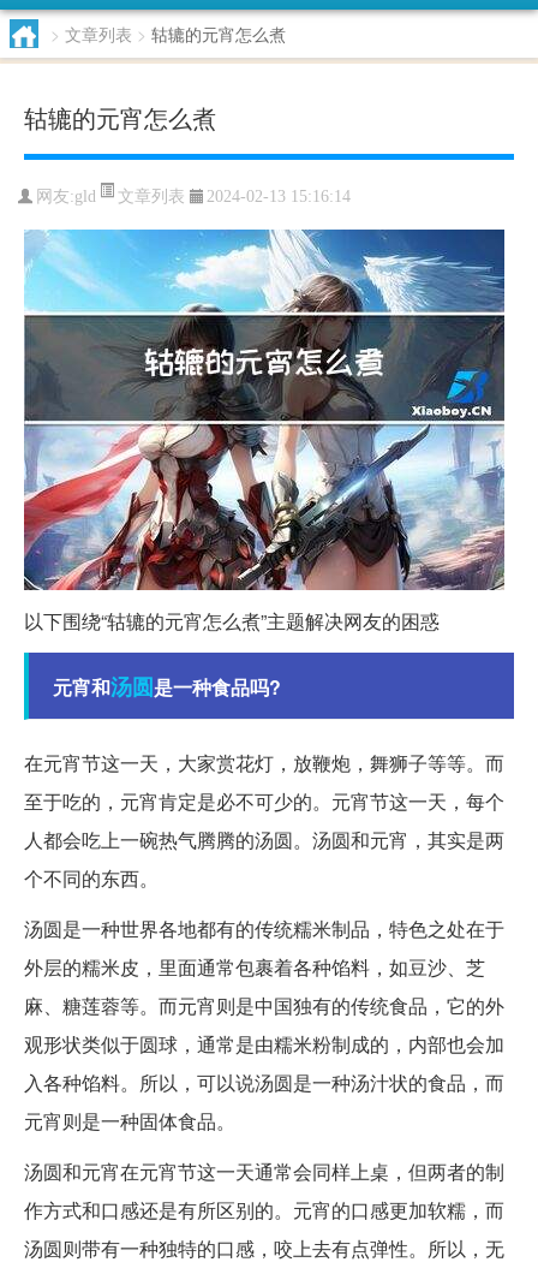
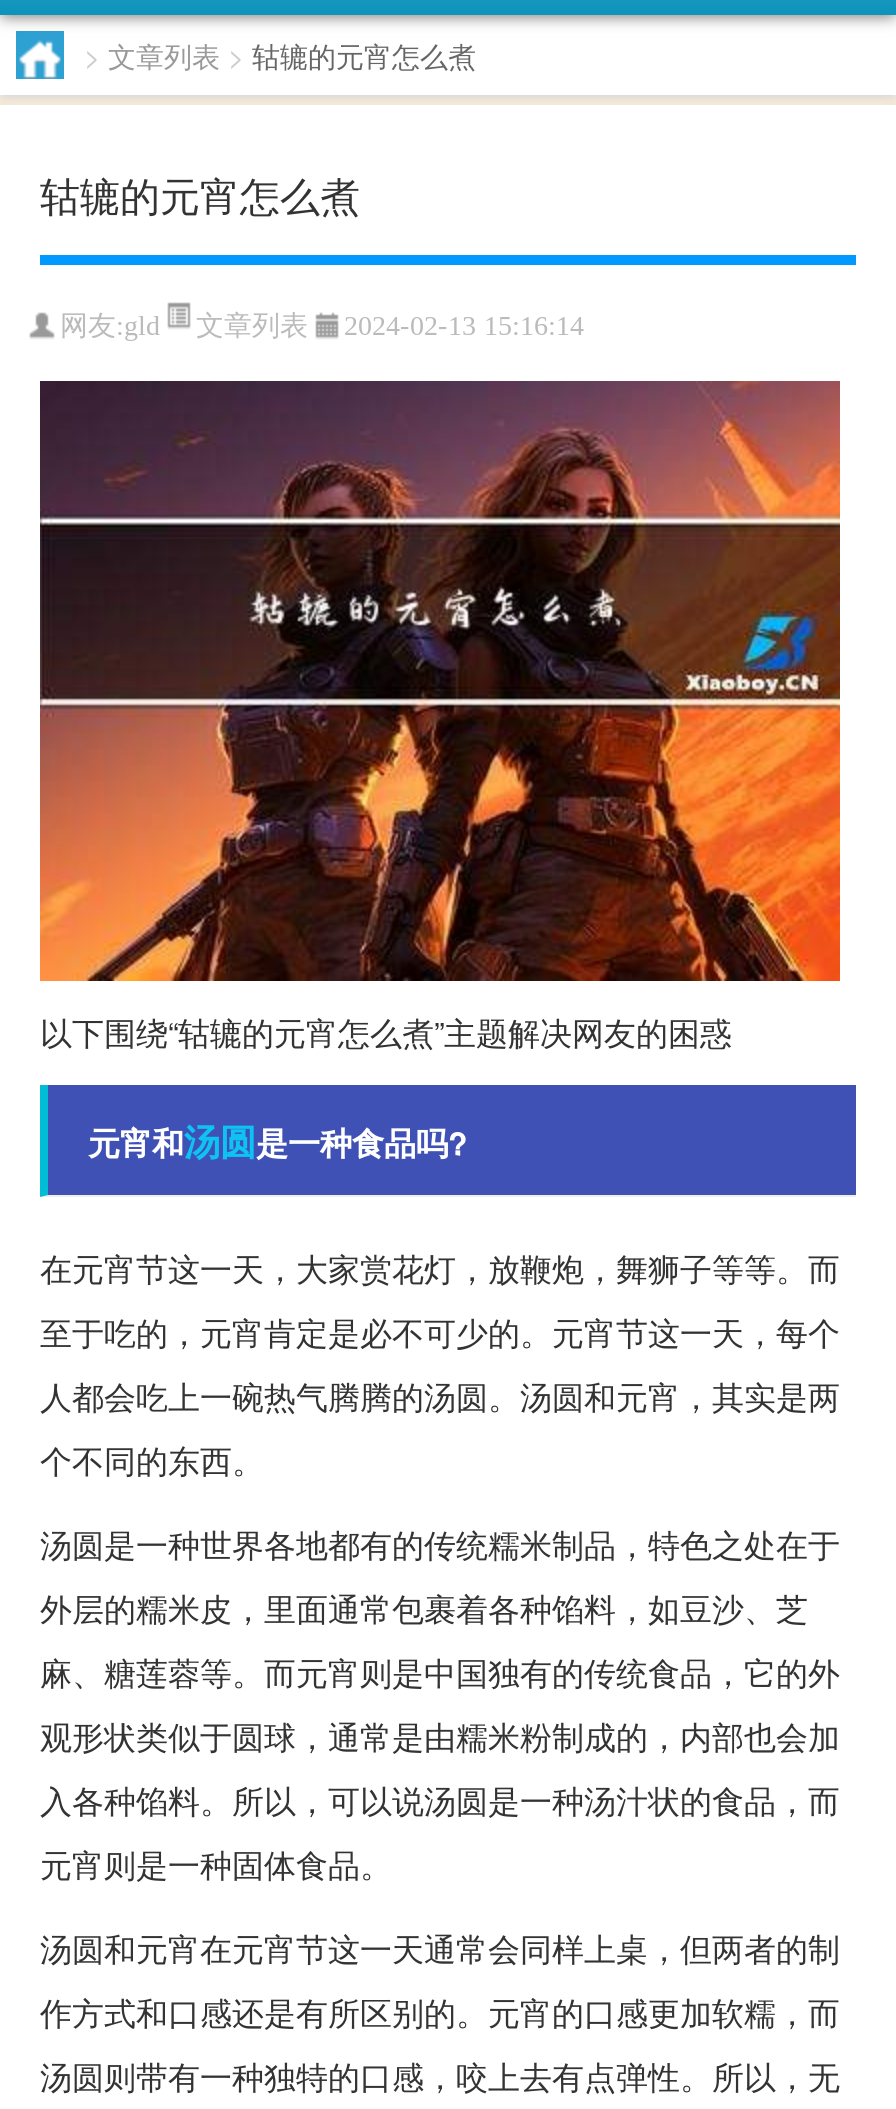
- [image]
+ [image]
